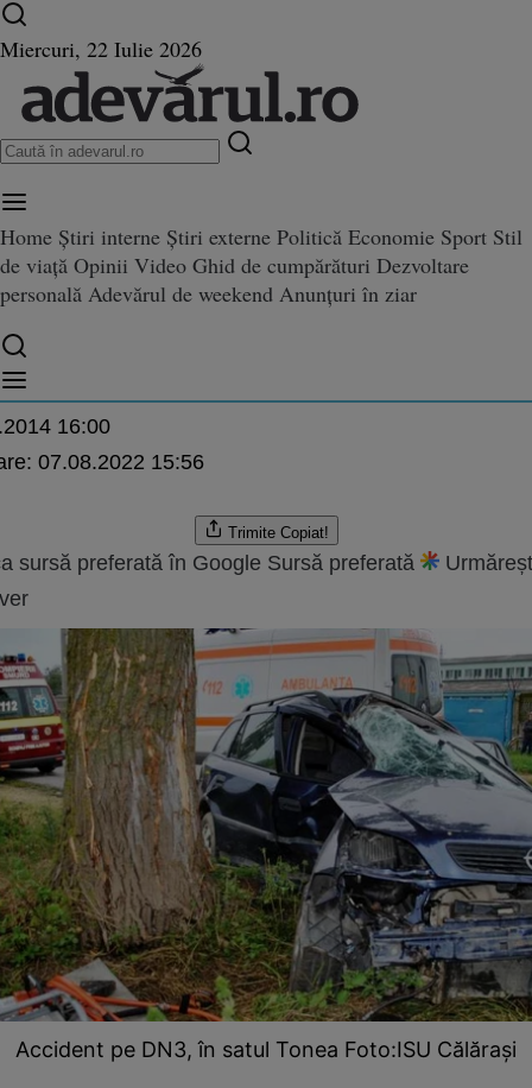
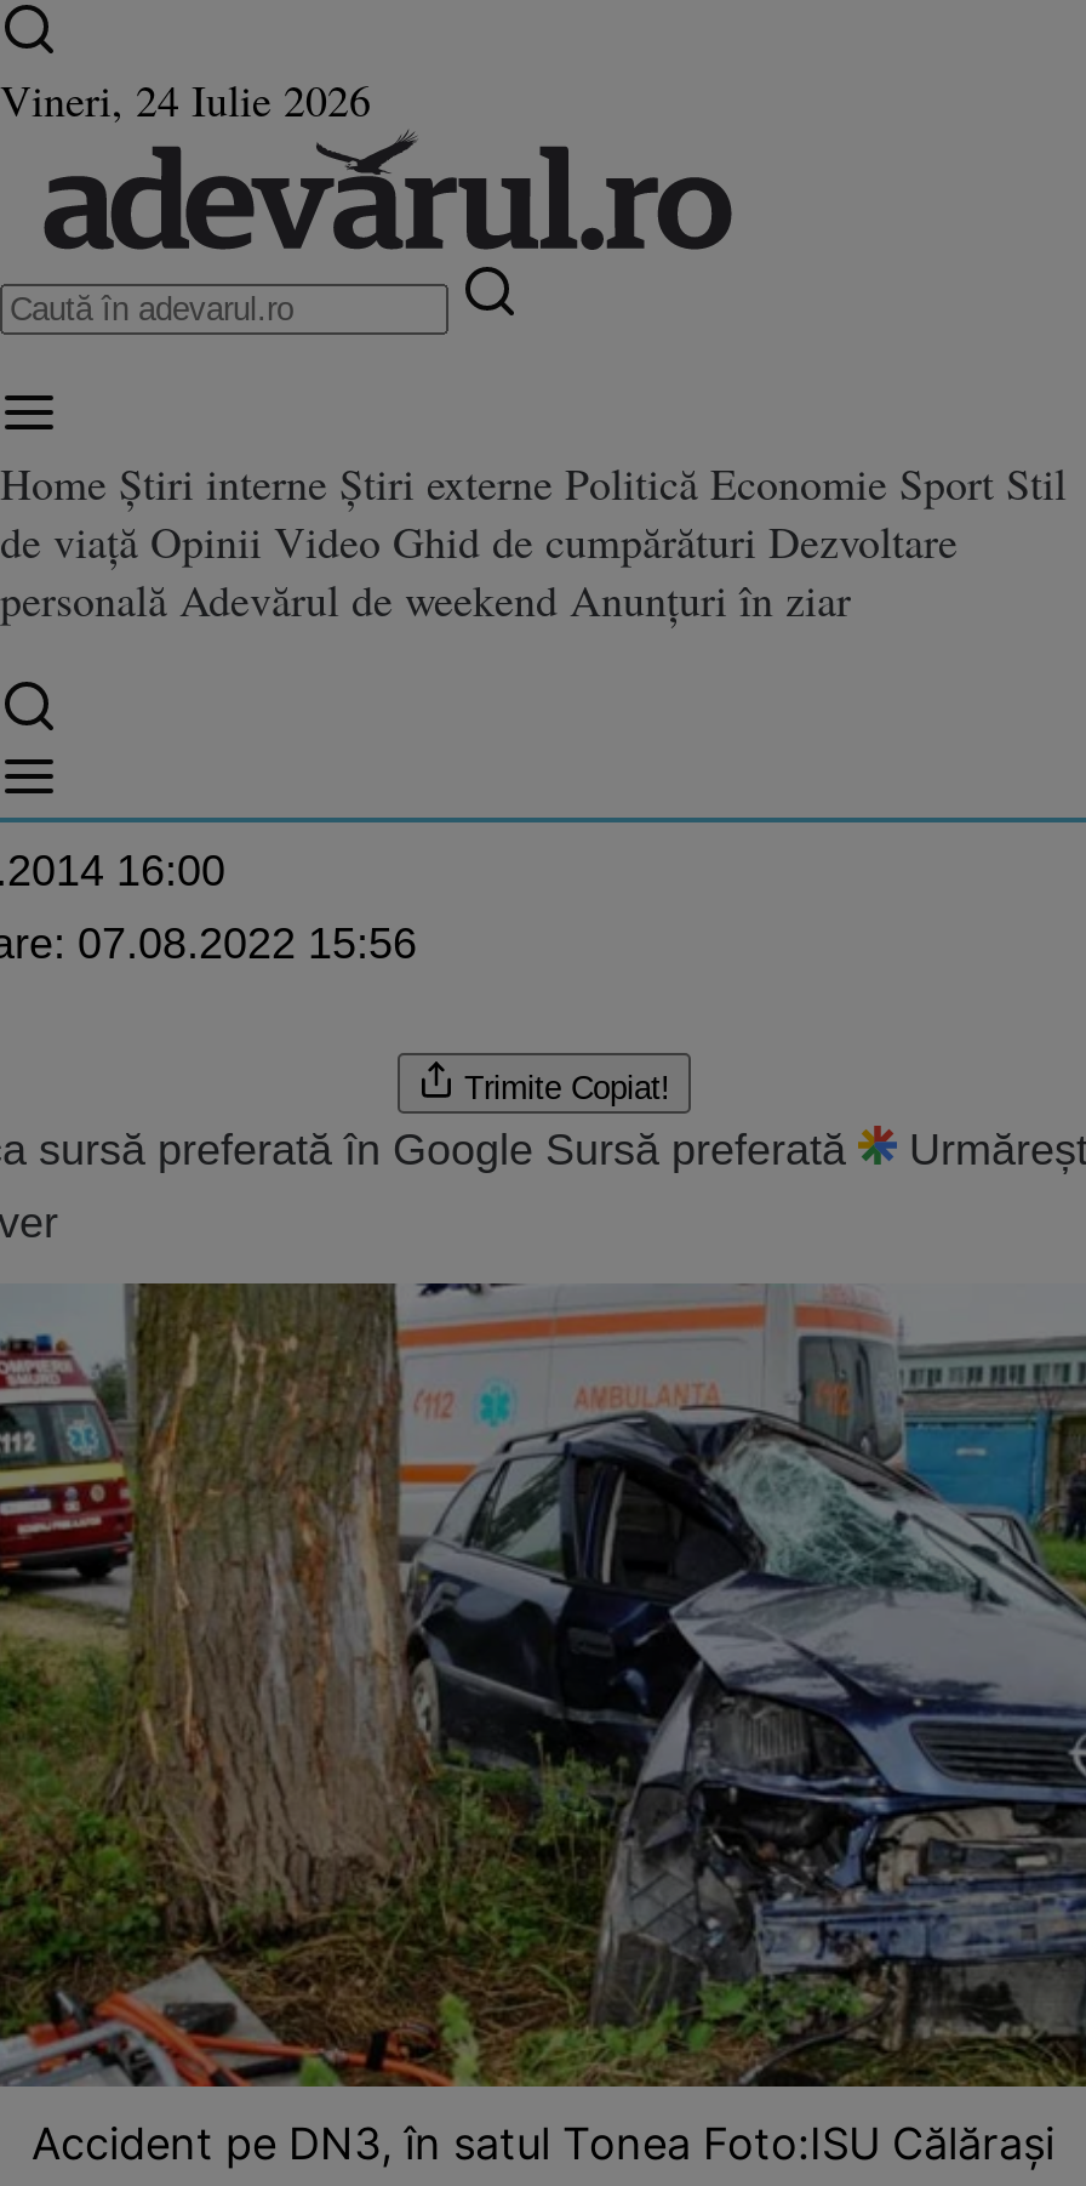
- Miercuri, 22 Iulie 2026
+ Vineri, 24 Iulie 2026
